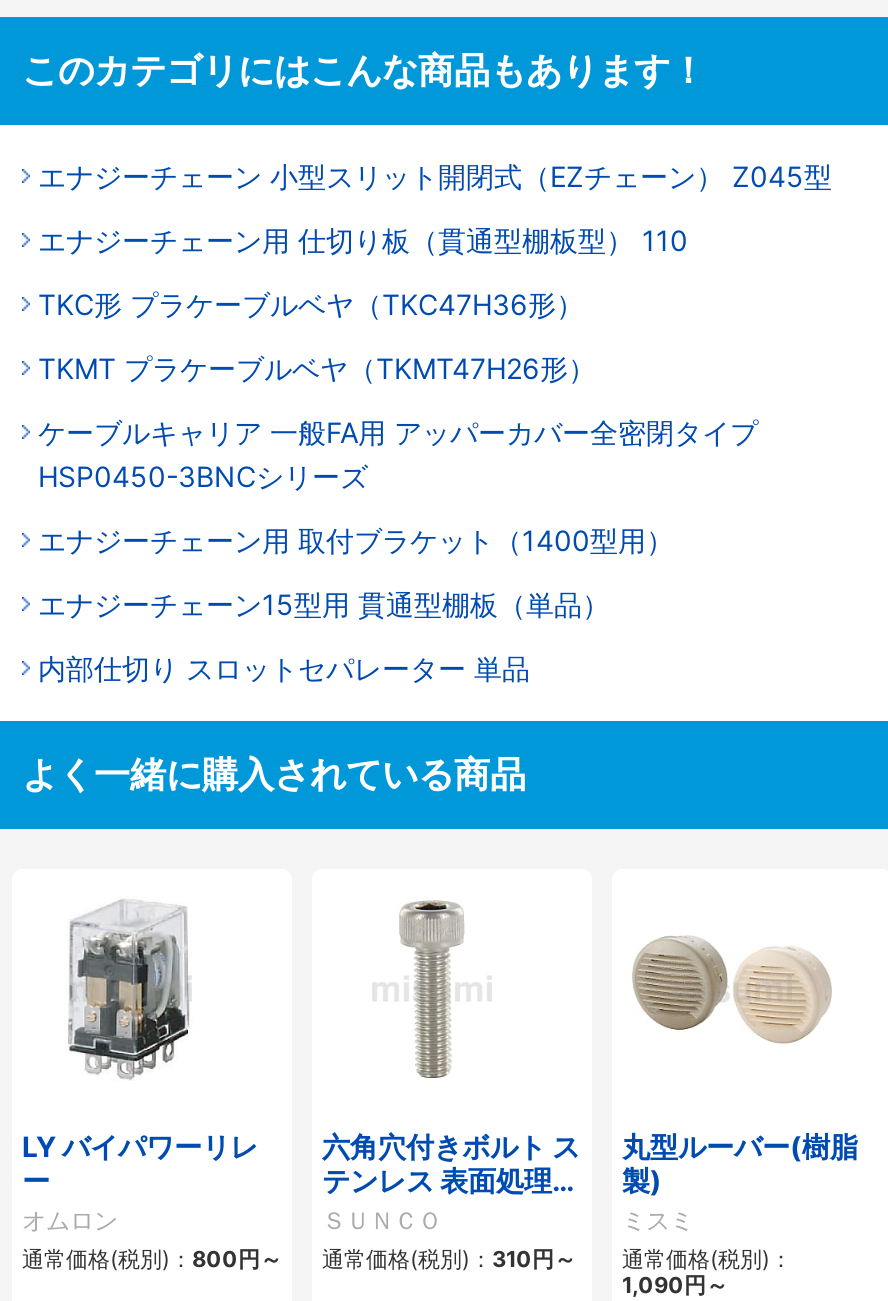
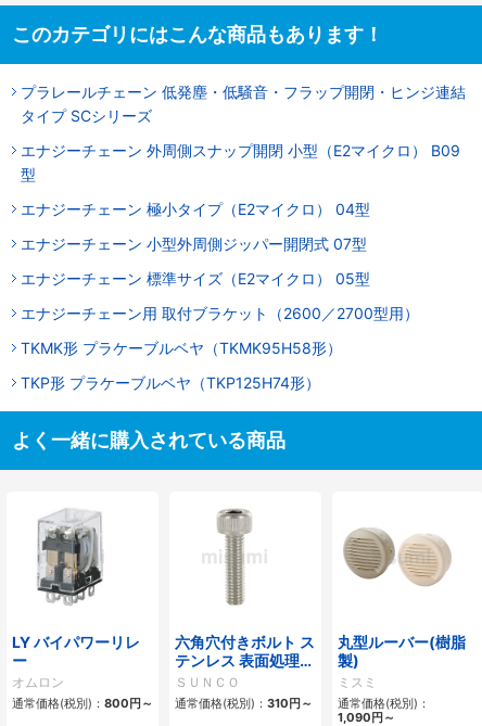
- エナジーチェーン 小型スリット開閉式（EZチェーン） Z045型
+ プラレールチェーン 低発塵・低騒音・フラップ開閉・ヒンジ連結
+ タイプ SCシリーズ

- エナジーチェーン用 仕切り板（貫通型棚板型） 110
+ エナジーチェーン 外周側スナップ開閉 小型（E2マイクロ） B09
+ 型

- TKC形 プラケーブルベヤ（TKC47H36形）
+ エナジーチェーン 極小タイプ（E2マイクロ） 04型

- TKMT プラケーブルベヤ（TKMT47H26形）
+ エナジーチェーン 小型外周側ジッパー開閉式 07型

- ケーブルキャリア 一般FA用 アッパーカバー全密閉タイプ
- HSP0450-3BNCシリーズ
+ エナジーチェーン 標準サイズ（E2マイクロ） 05型

- エナジーチェーン用 取付ブラケット（1400型用）
+ エナジーチェーン用 取付ブラケット（2600／2700型用）

- エナジーチェーン15型用 貫通型棚板（単品）
+ TKMK形 プラケーブルベヤ（TKMK95H58形）

- 内部仕切り スロットセパレーター 単品
+ TKP形 プラケーブルベヤ（TKP125H74形）
